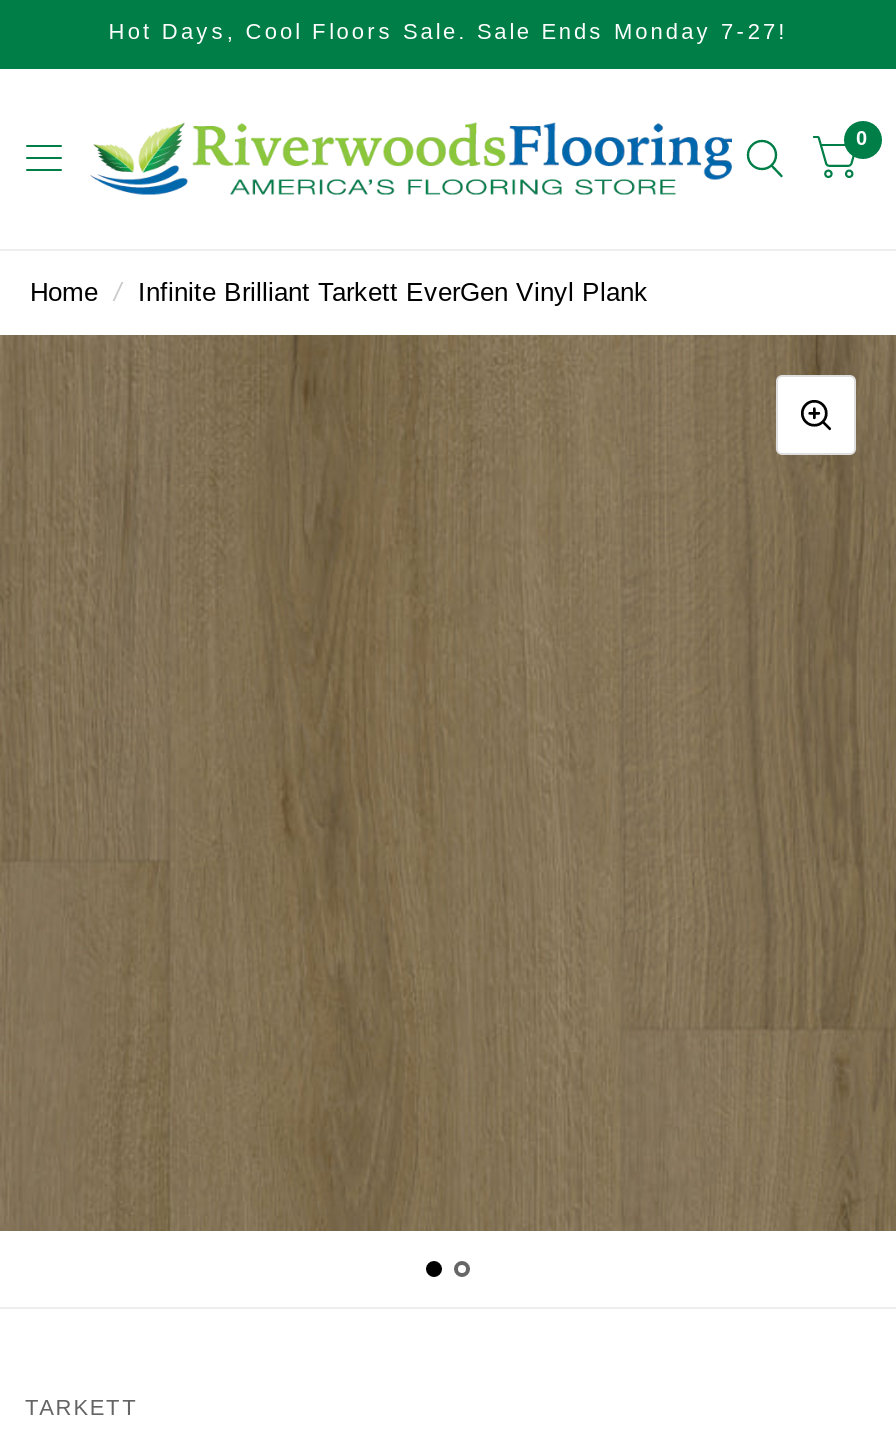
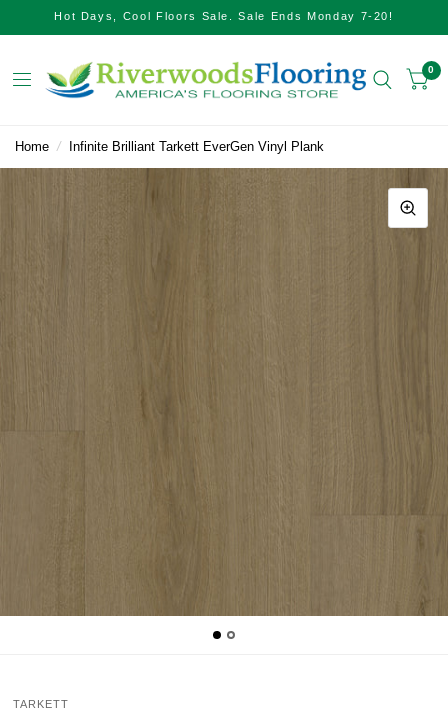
- Hot Days, Cool Floors Sale. Sale Ends Monday 7-27!
+ Hot Days, Cool Floors Sale. Sale Ends Monday 7-20!
